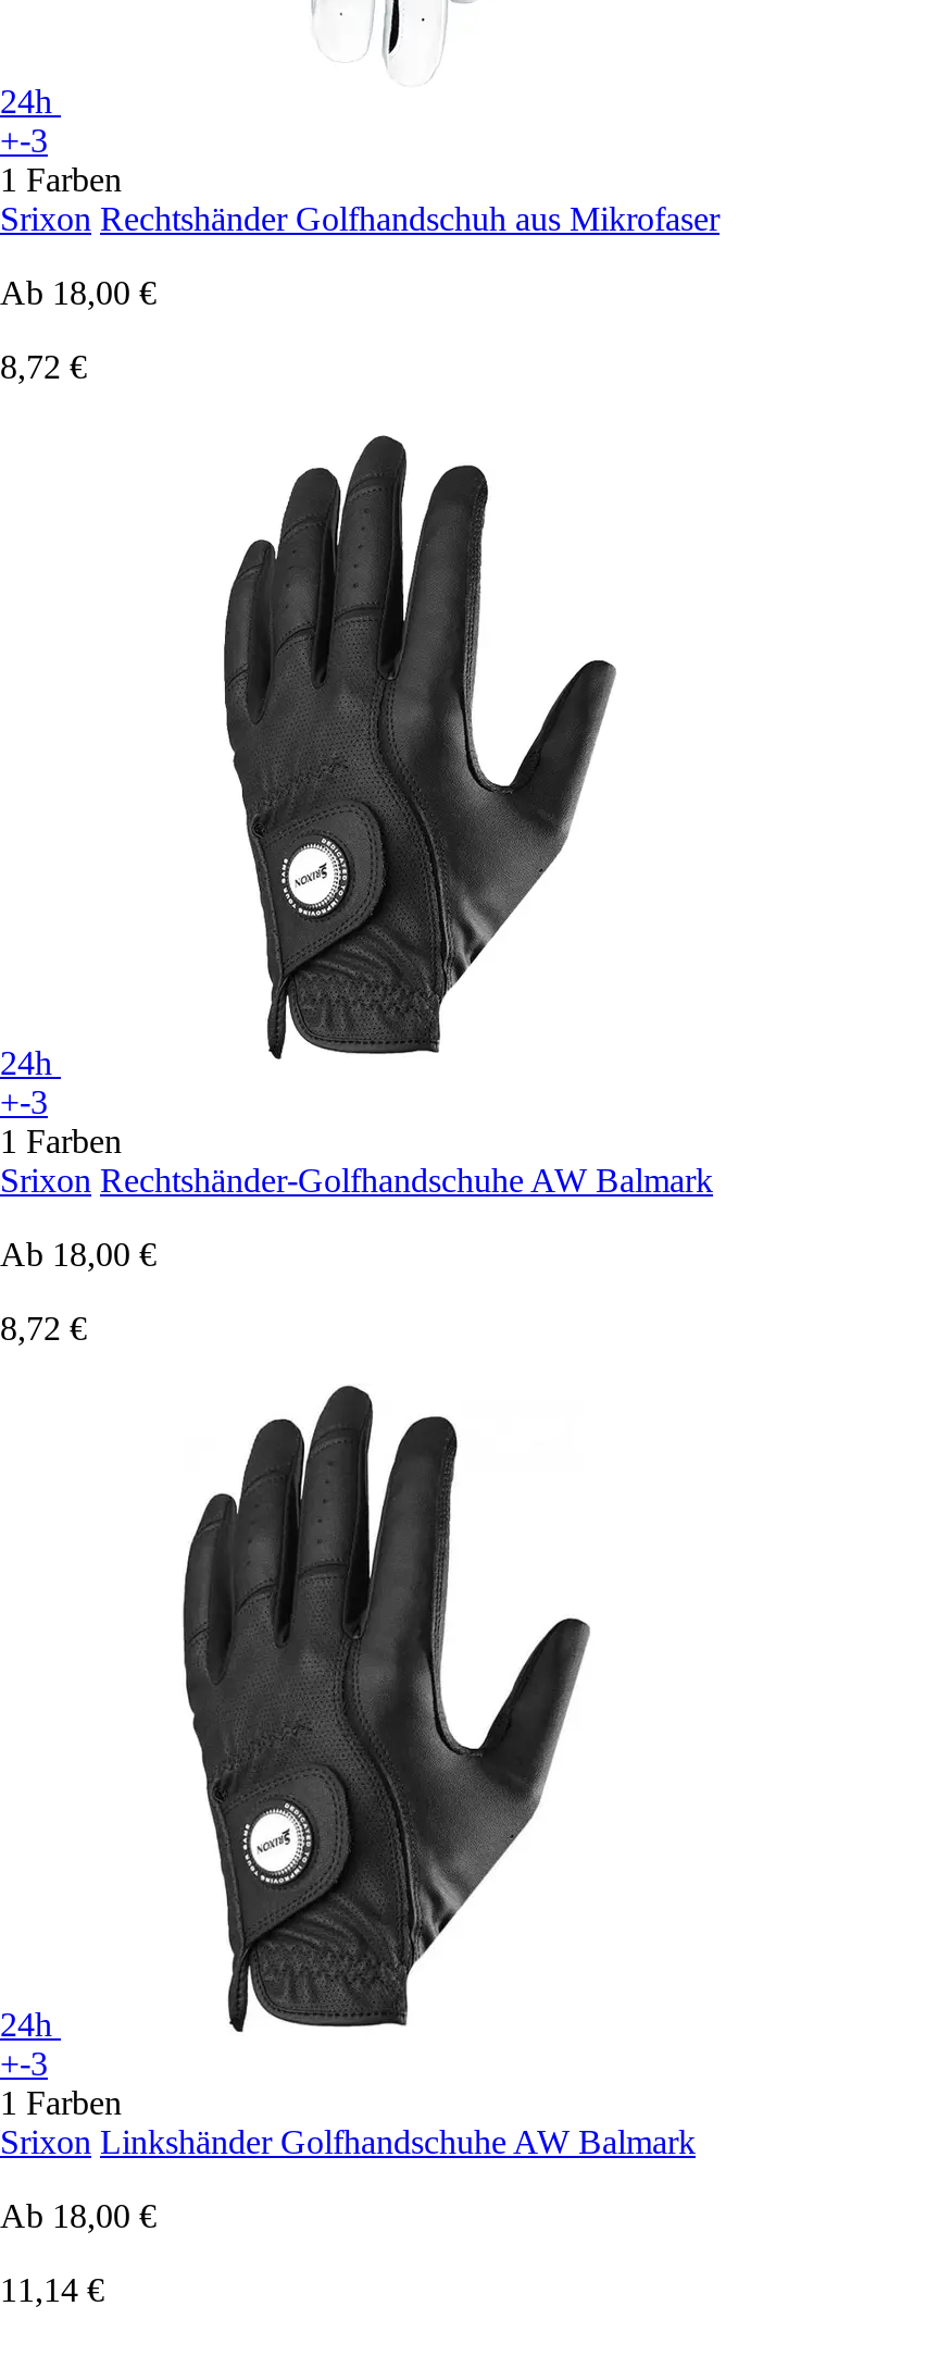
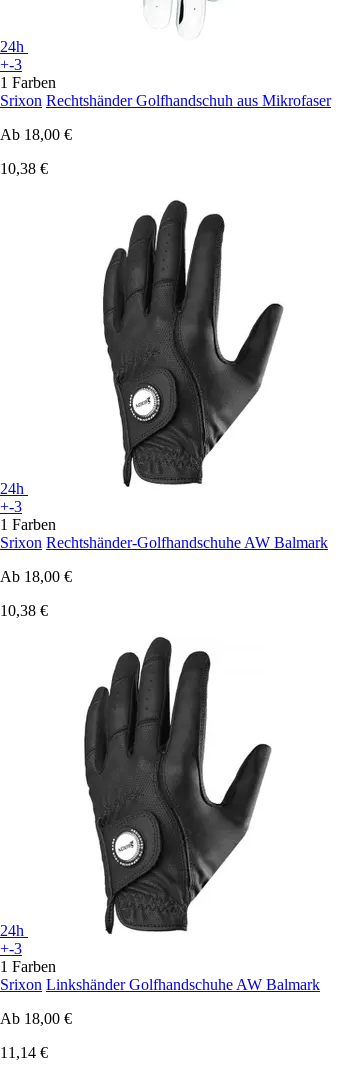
- 8,72 €
+ 10,38 €

- 8,72 €
+ 10,38 €
